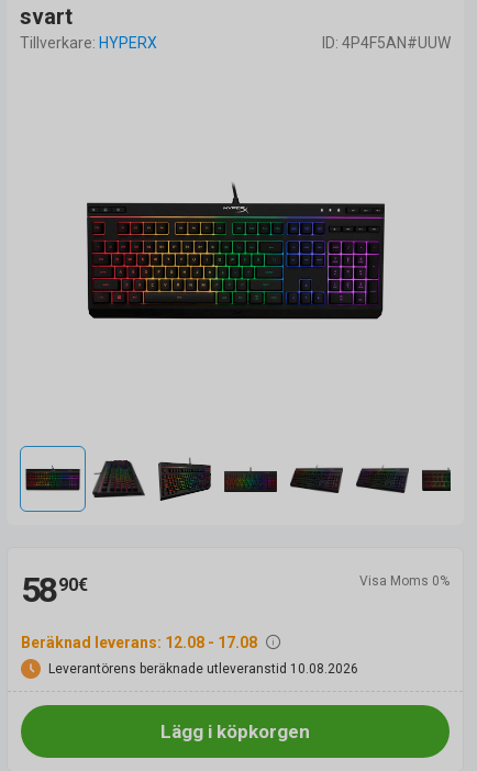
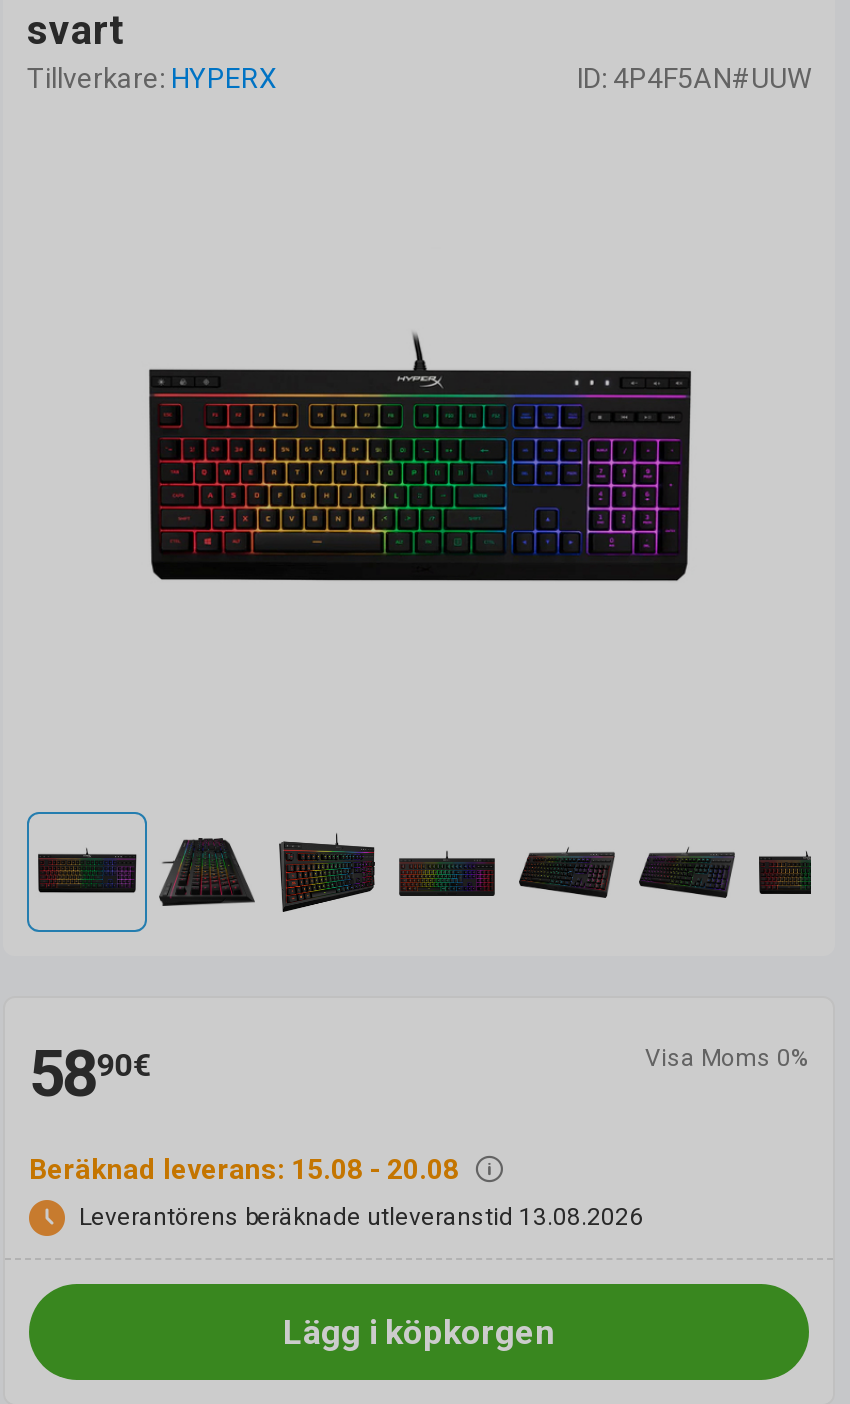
- Beräknad leverans: 12.08 - 17.08
+ Beräknad leverans: 15.08 - 20.08

- Leverantörens beräknade utleveranstid 10.08.2026
+ Leverantörens beräknade utleveranstid 13.08.2026
